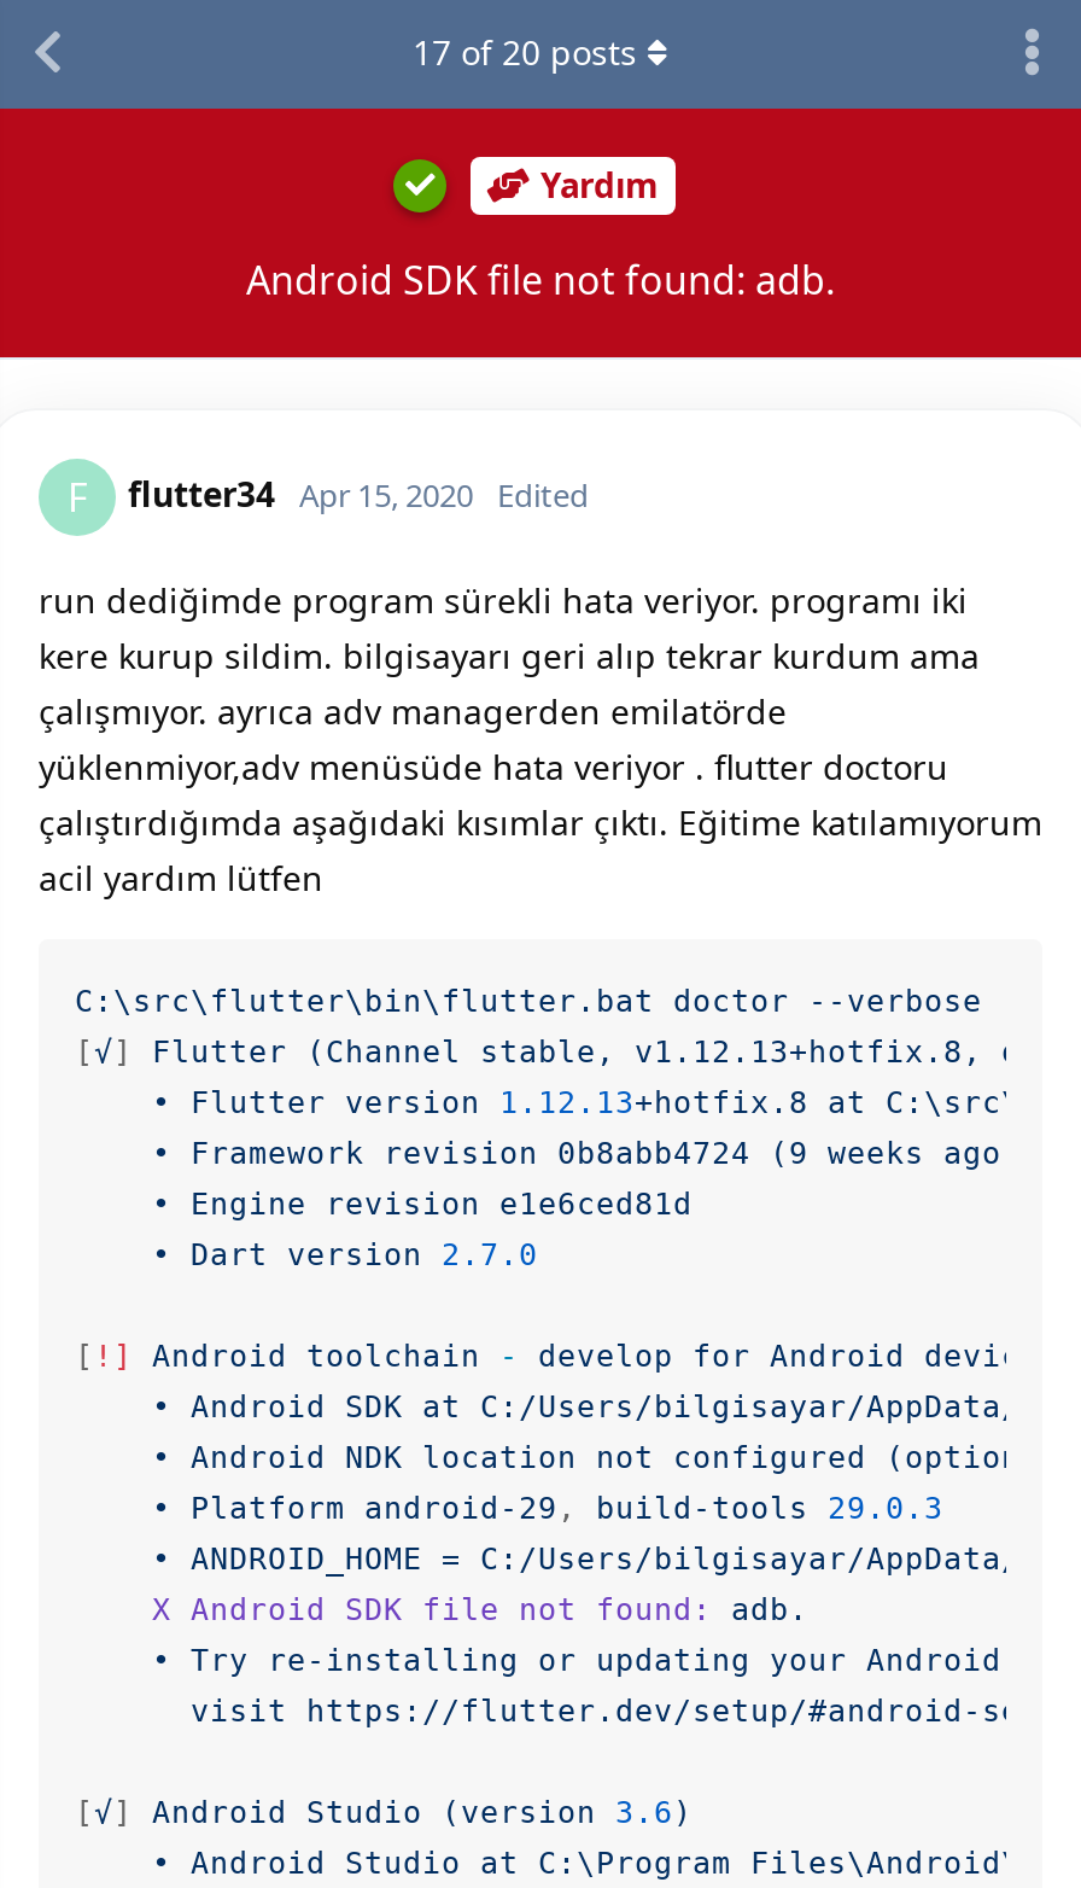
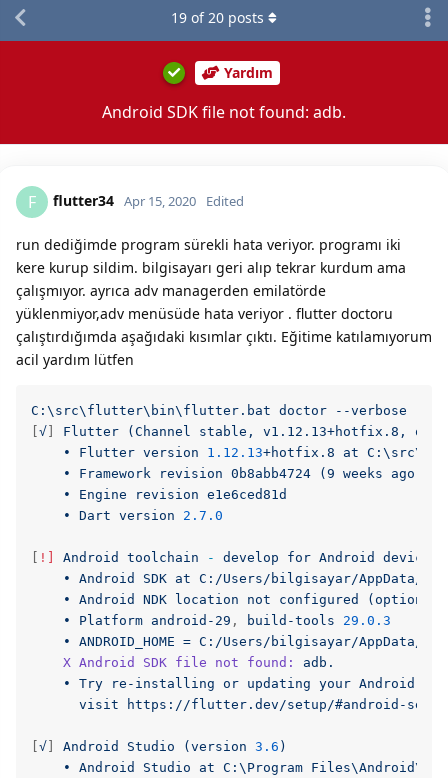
- 17 of 20 posts
+ 19 of 20 posts
